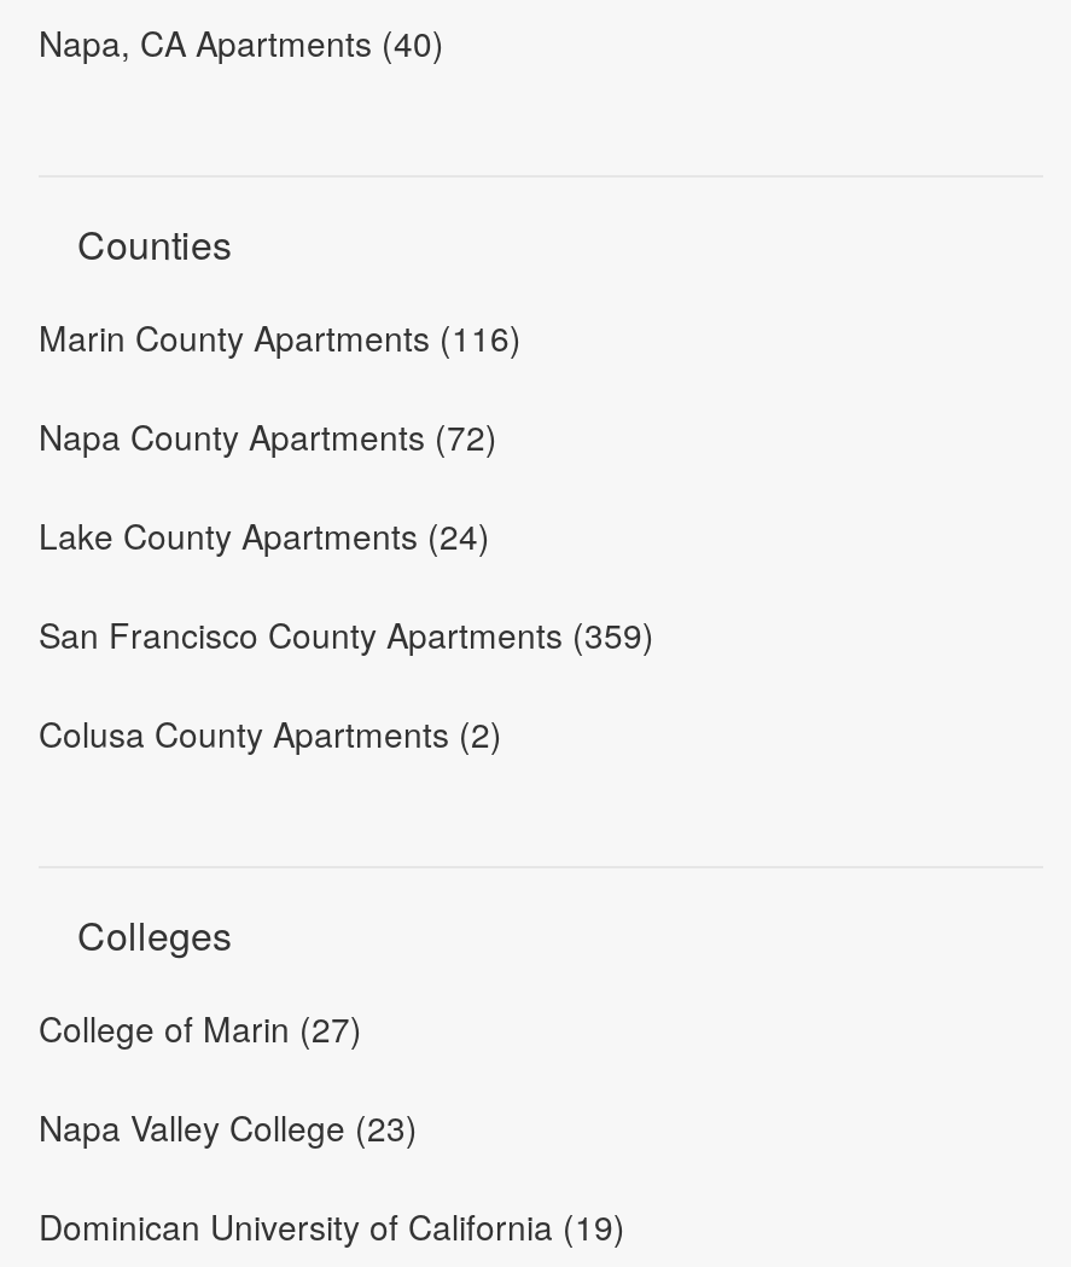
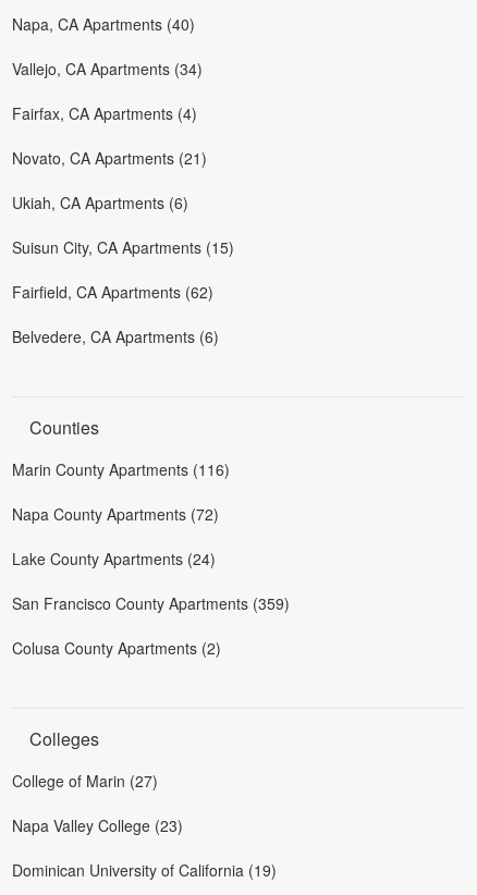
+ Vallejo, CA Apartments (34)
+ Fairfax, CA Apartments (4)
+ Novato, CA Apartments (21)
+ Ukiah, CA Apartments (6)
+ Suisun City, CA Apartments (15)
+ Fairfield, CA Apartments (62)
+ Belvedere, CA Apartments (6)
